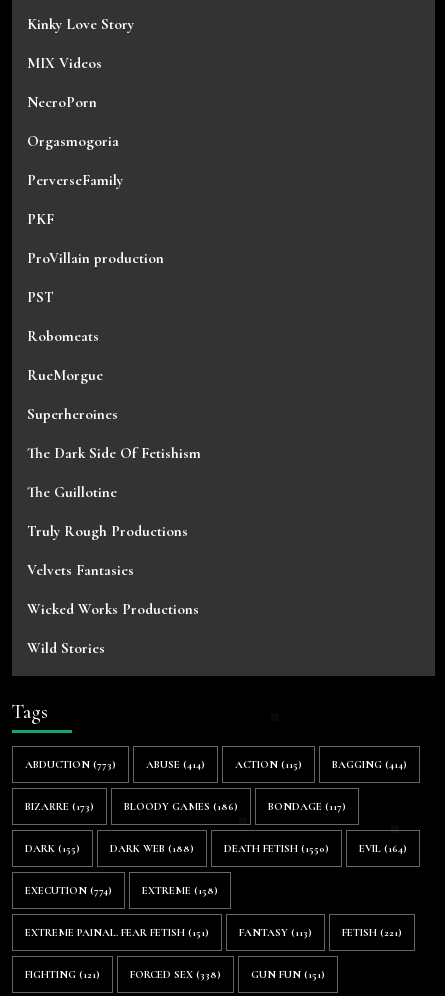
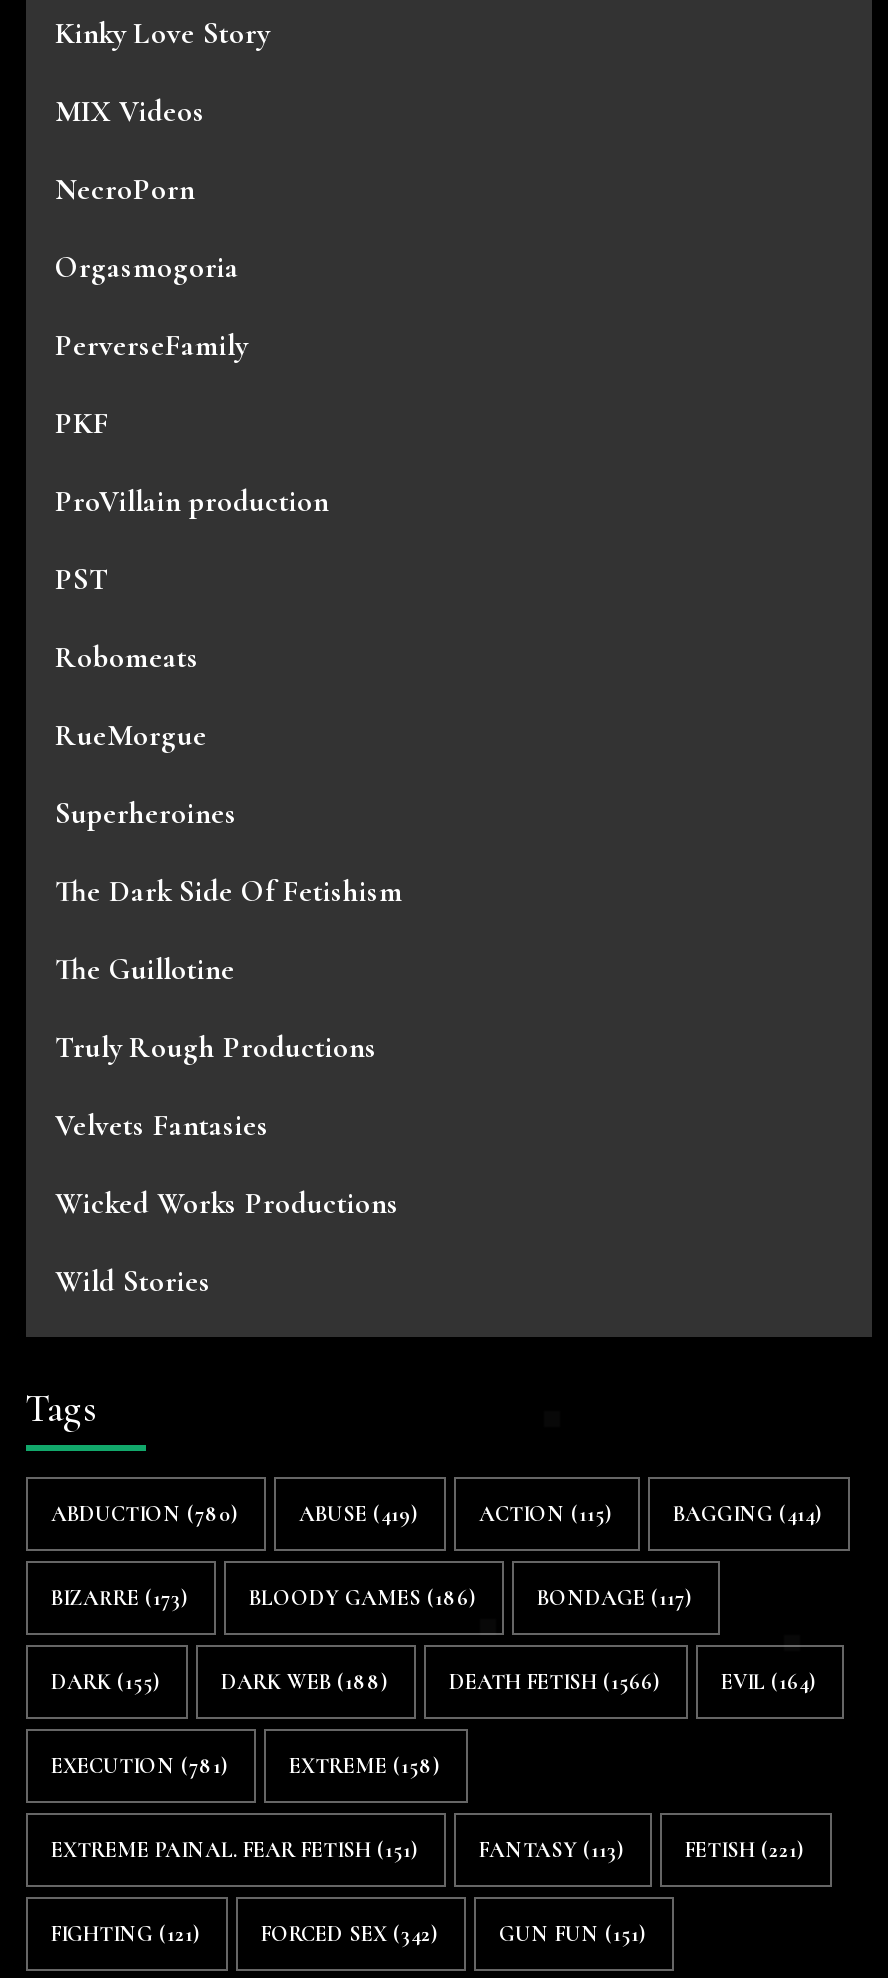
- ABDUCTION (773)
+ ABDUCTION (780)

- ABUSE (414)
+ ABUSE (419)

- DEATH FETISH (1550)
+ DEATH FETISH (1566)

- EXECUTION (774)
+ EXECUTION (781)

- FORCED SEX (338)
+ FORCED SEX (342)
